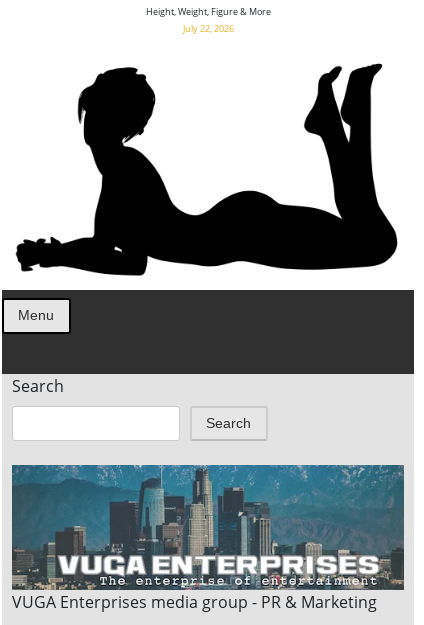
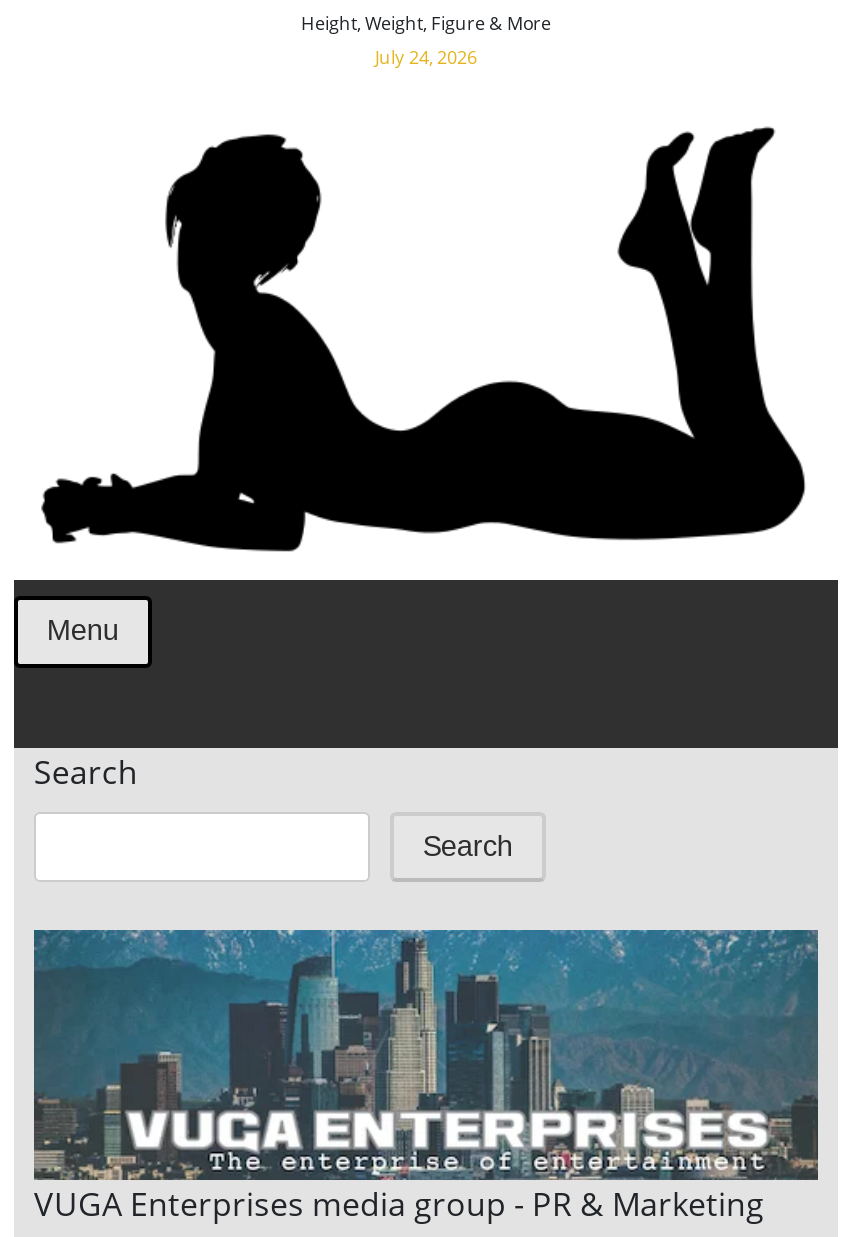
- July 22, 2026
+ July 24, 2026
